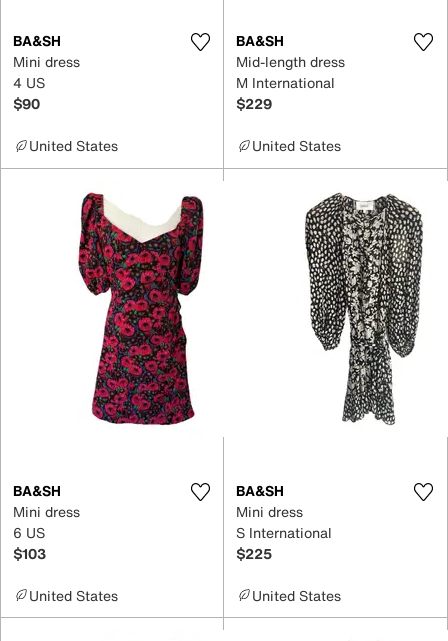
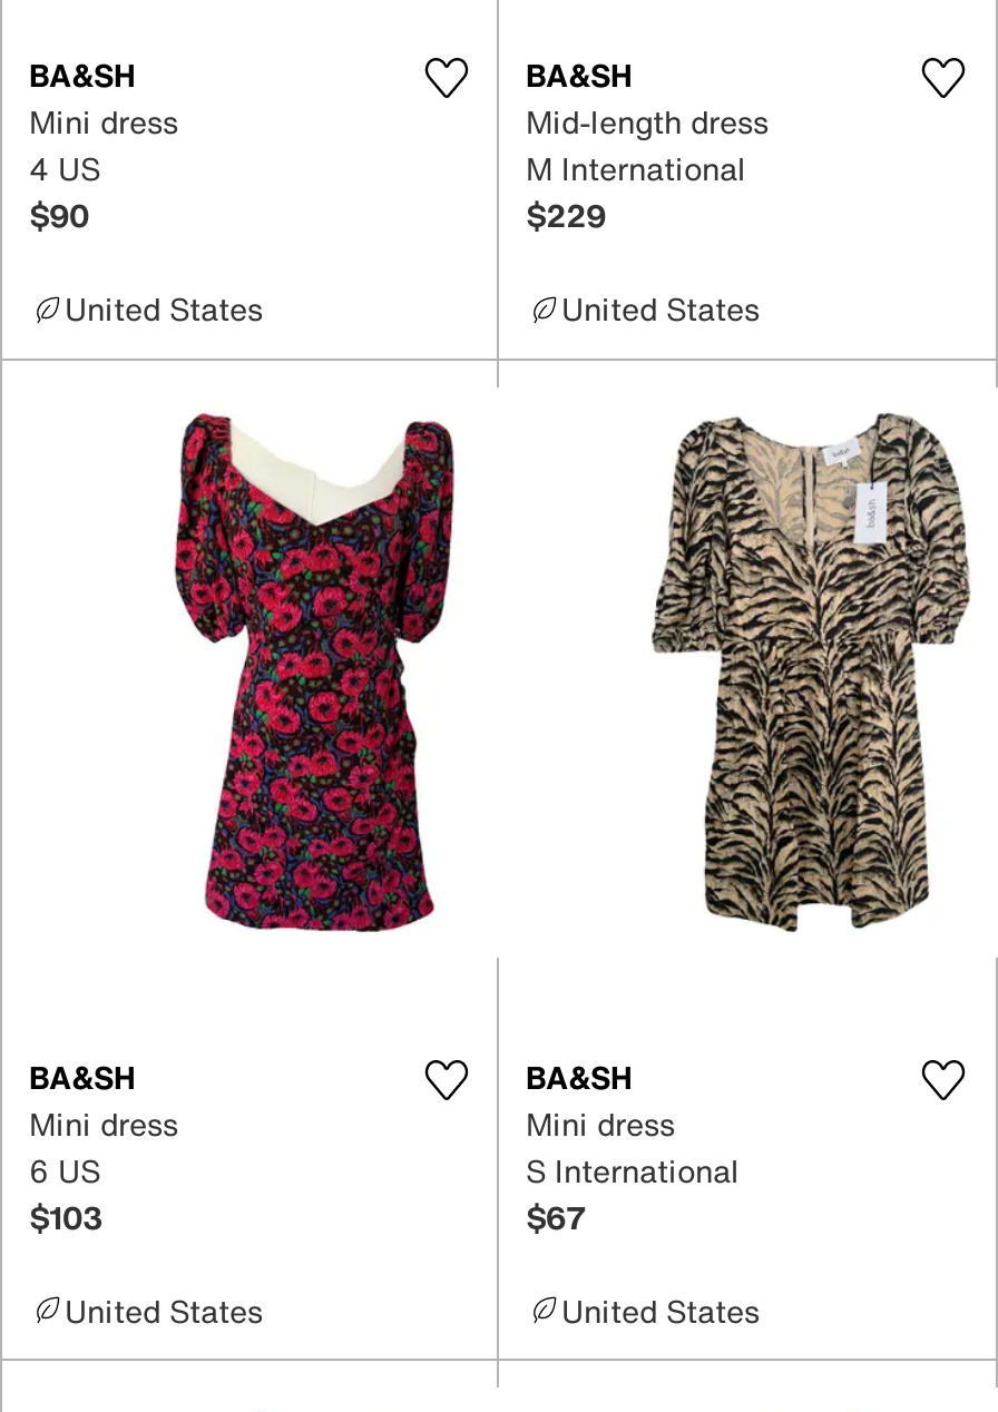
- [image]
+ [image]

- $225
+ $67
